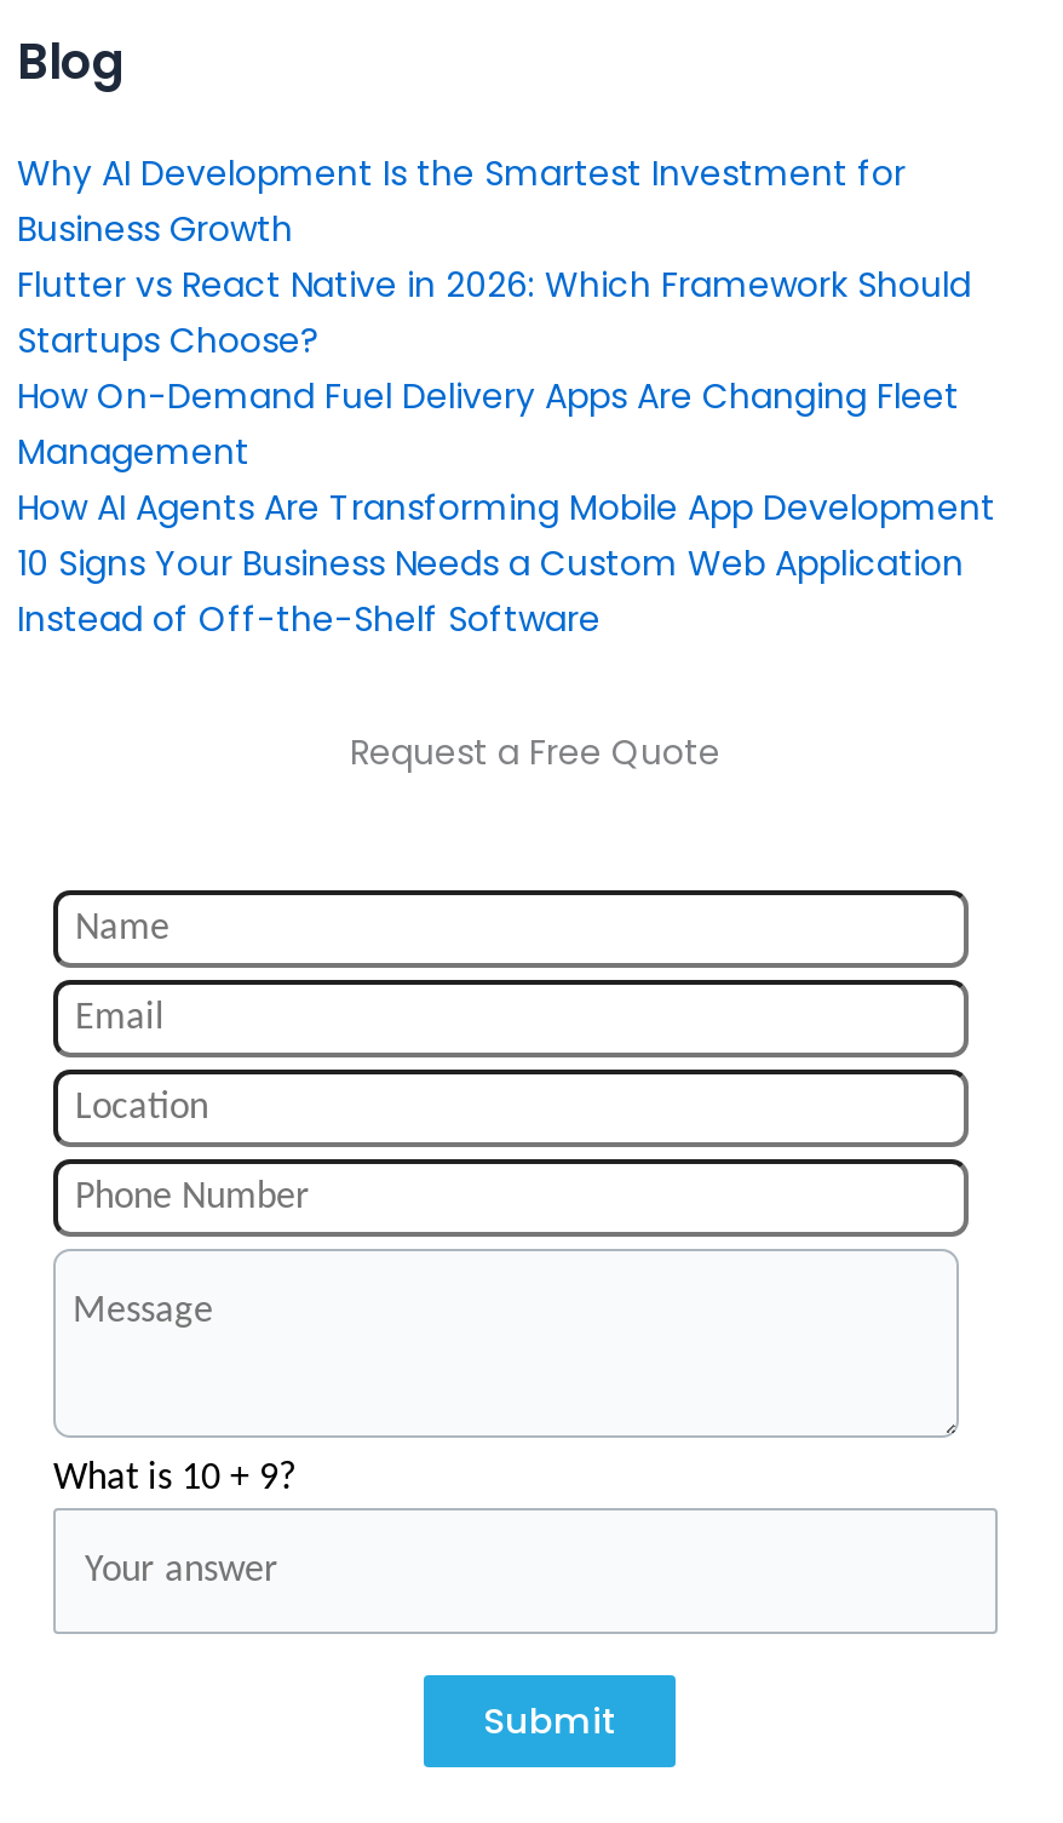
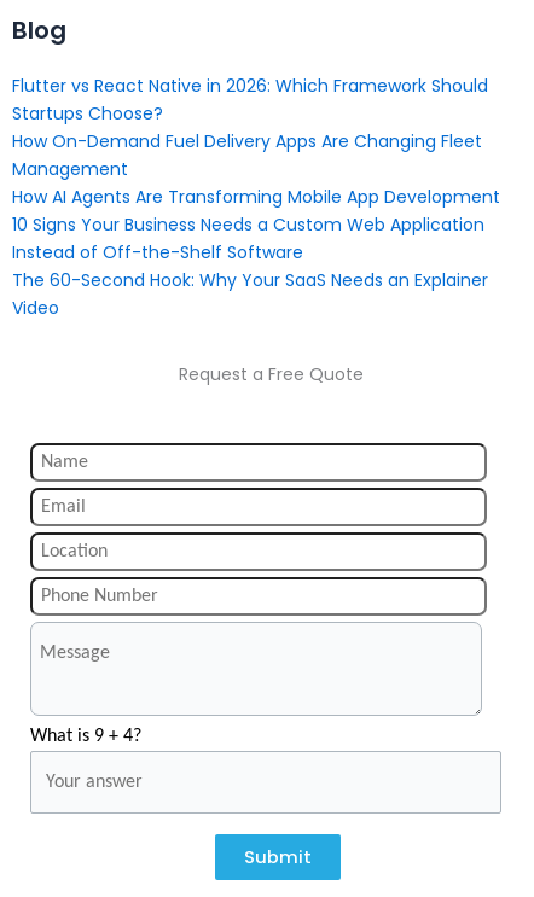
- Why AI Development Is the Smartest Investment for
- Business Growth

moved up: Flutter vs React Native in 2026: Which Framework Should | Startups Choose? | How On-Demand Fuel Delivery Apps Are Changing Fleet | Management | How AI Agents Are Transforming Mobile App Development | 10 Signs Your Business Needs a Custom Web Application | Instead of Off-the-Shelf Software

+ The 60-Second Hook: Why Your SaaS Needs an Explainer
+ Video

- What is 10 + 9?
+ What is 9 + 4?
